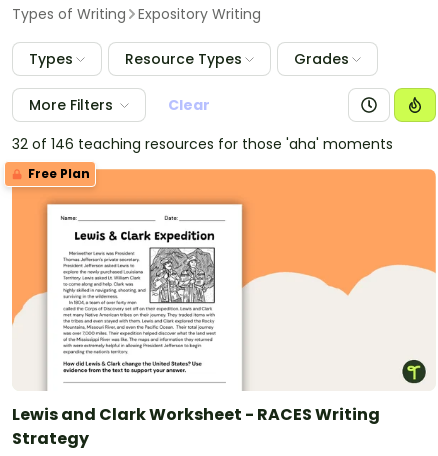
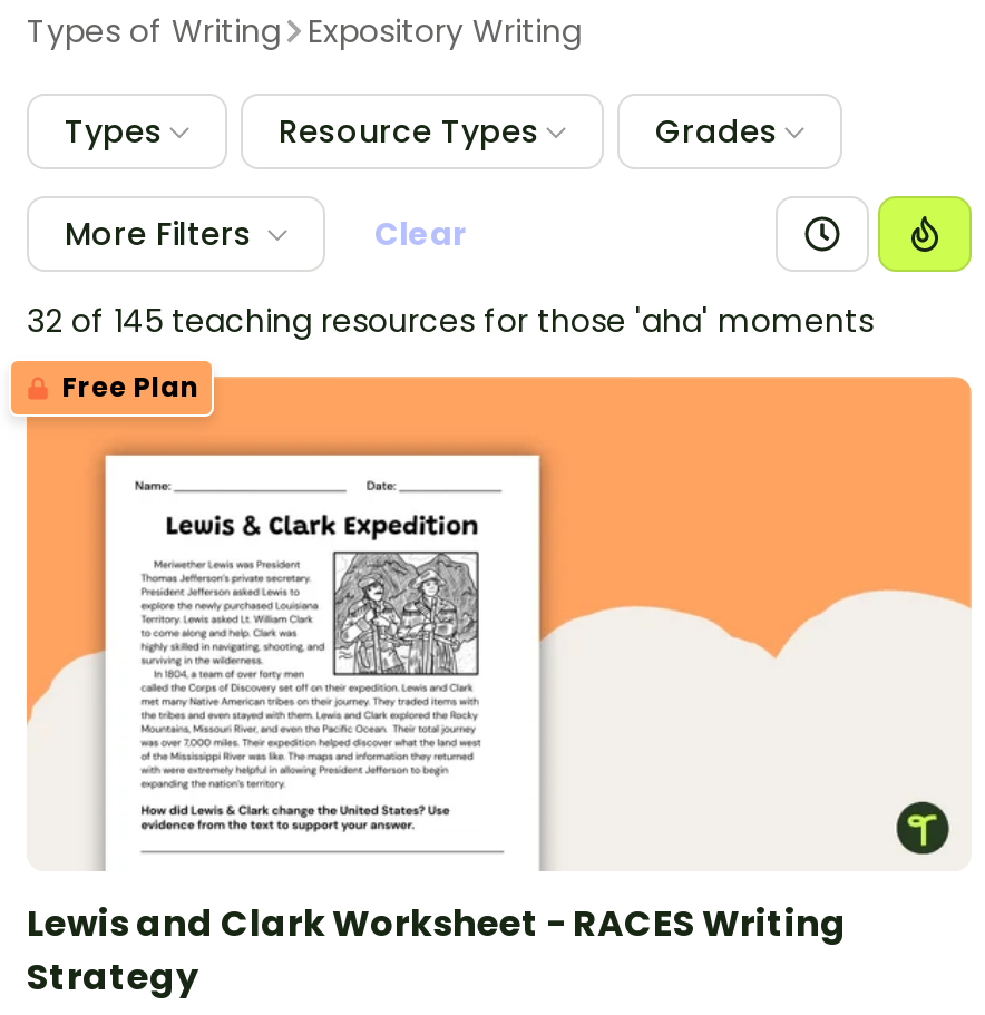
- 32 of 146 teaching resources for those 'aha' moments
+ 32 of 145 teaching resources for those 'aha' moments
